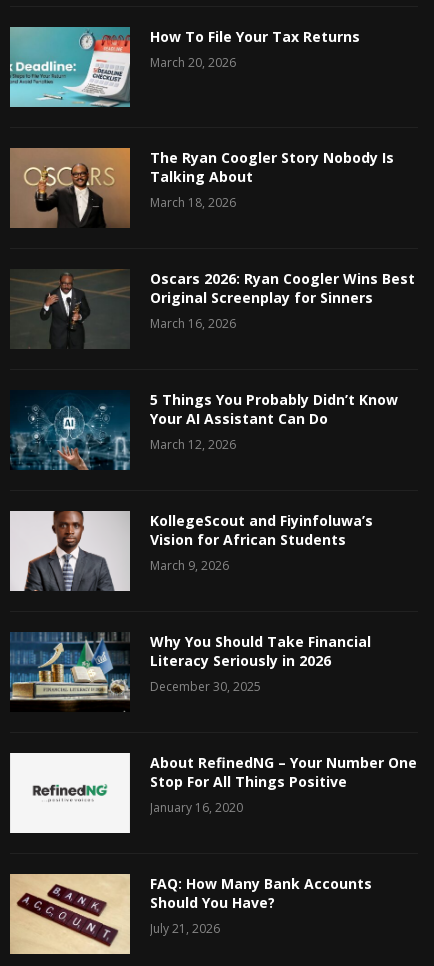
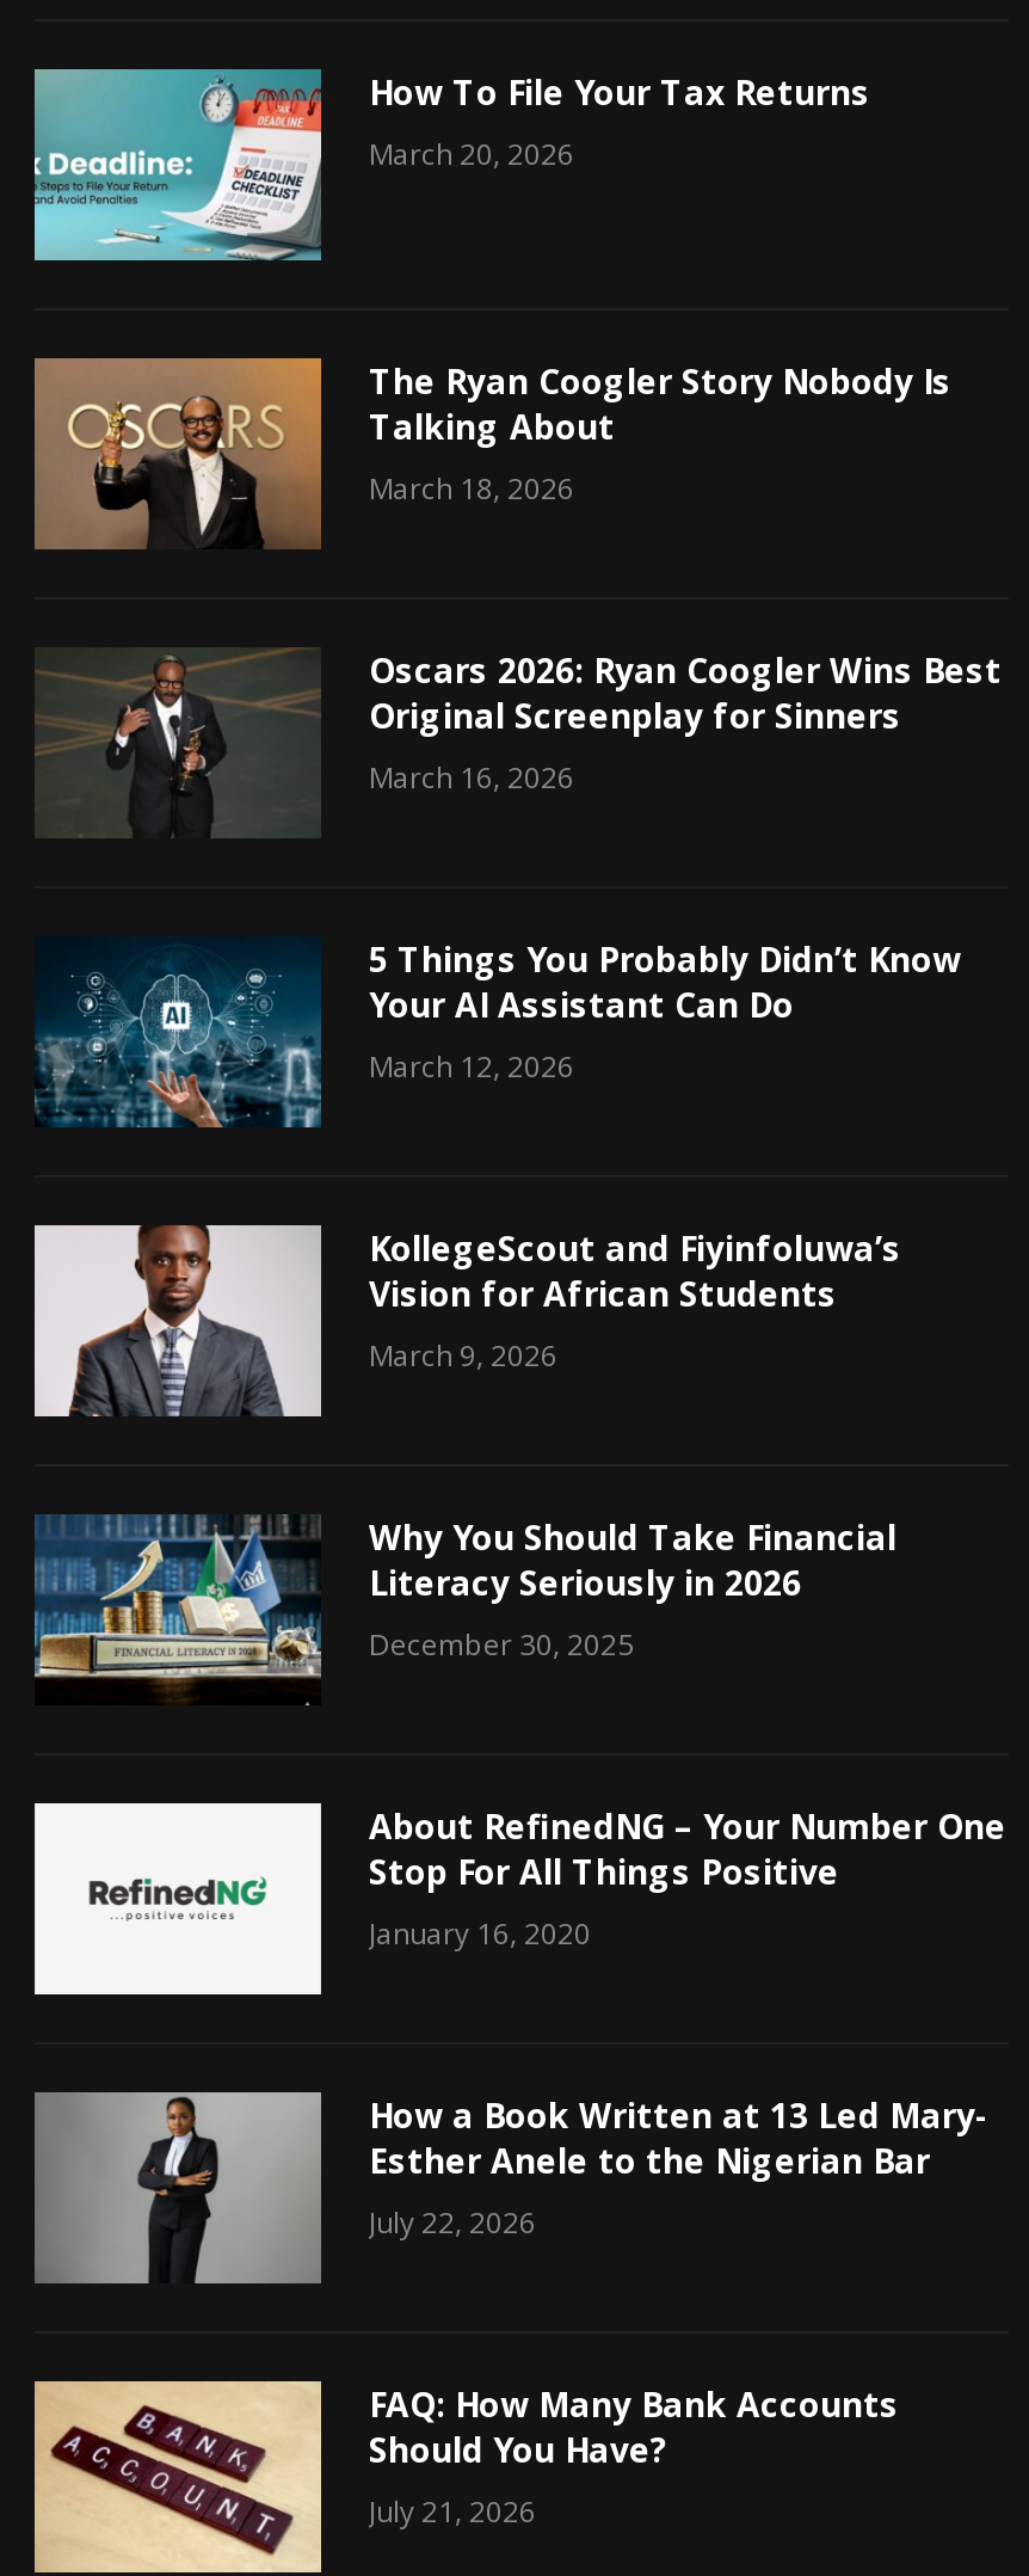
+ [image]
+ How a Book Written at 13 Led Mary-
+ Esther Anele to the Nigerian Bar
+ July 22, 2026
